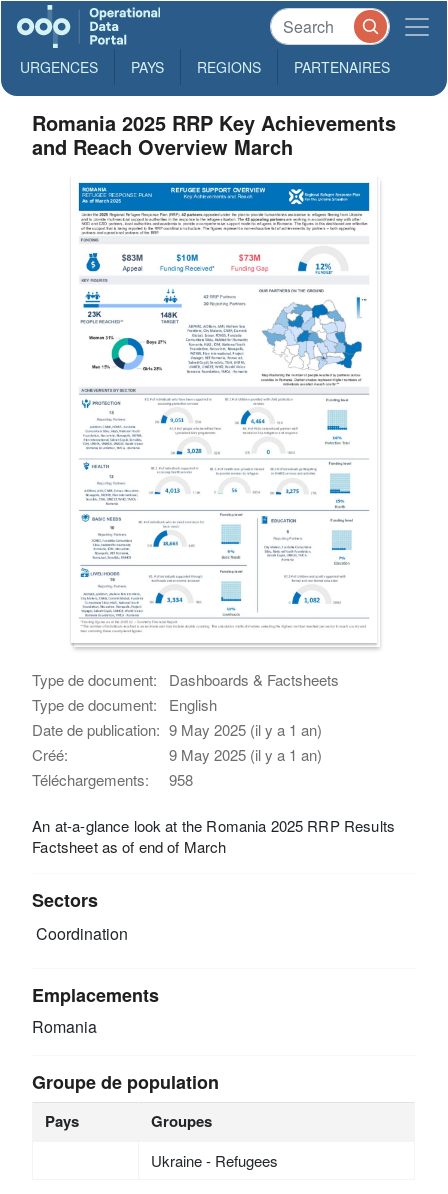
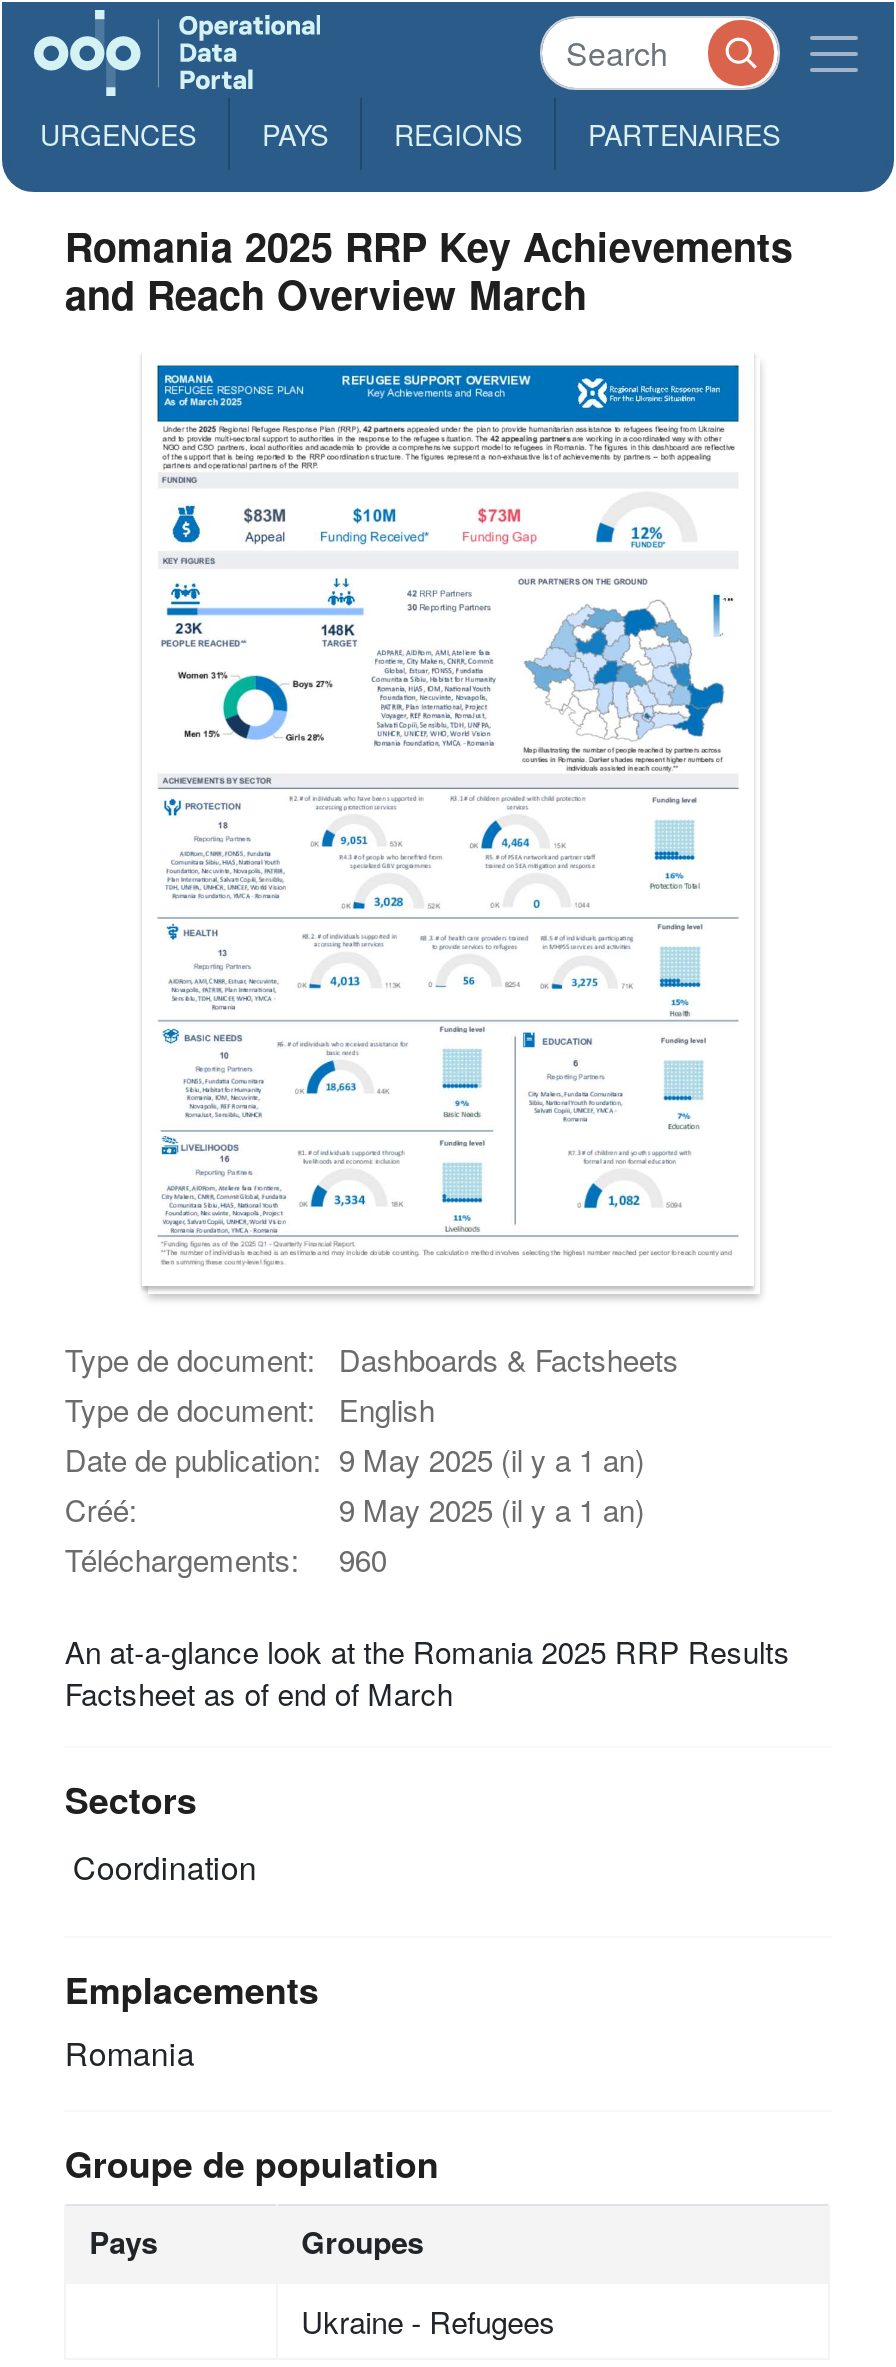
- Téléchargements: 958
+ Téléchargements: 960
